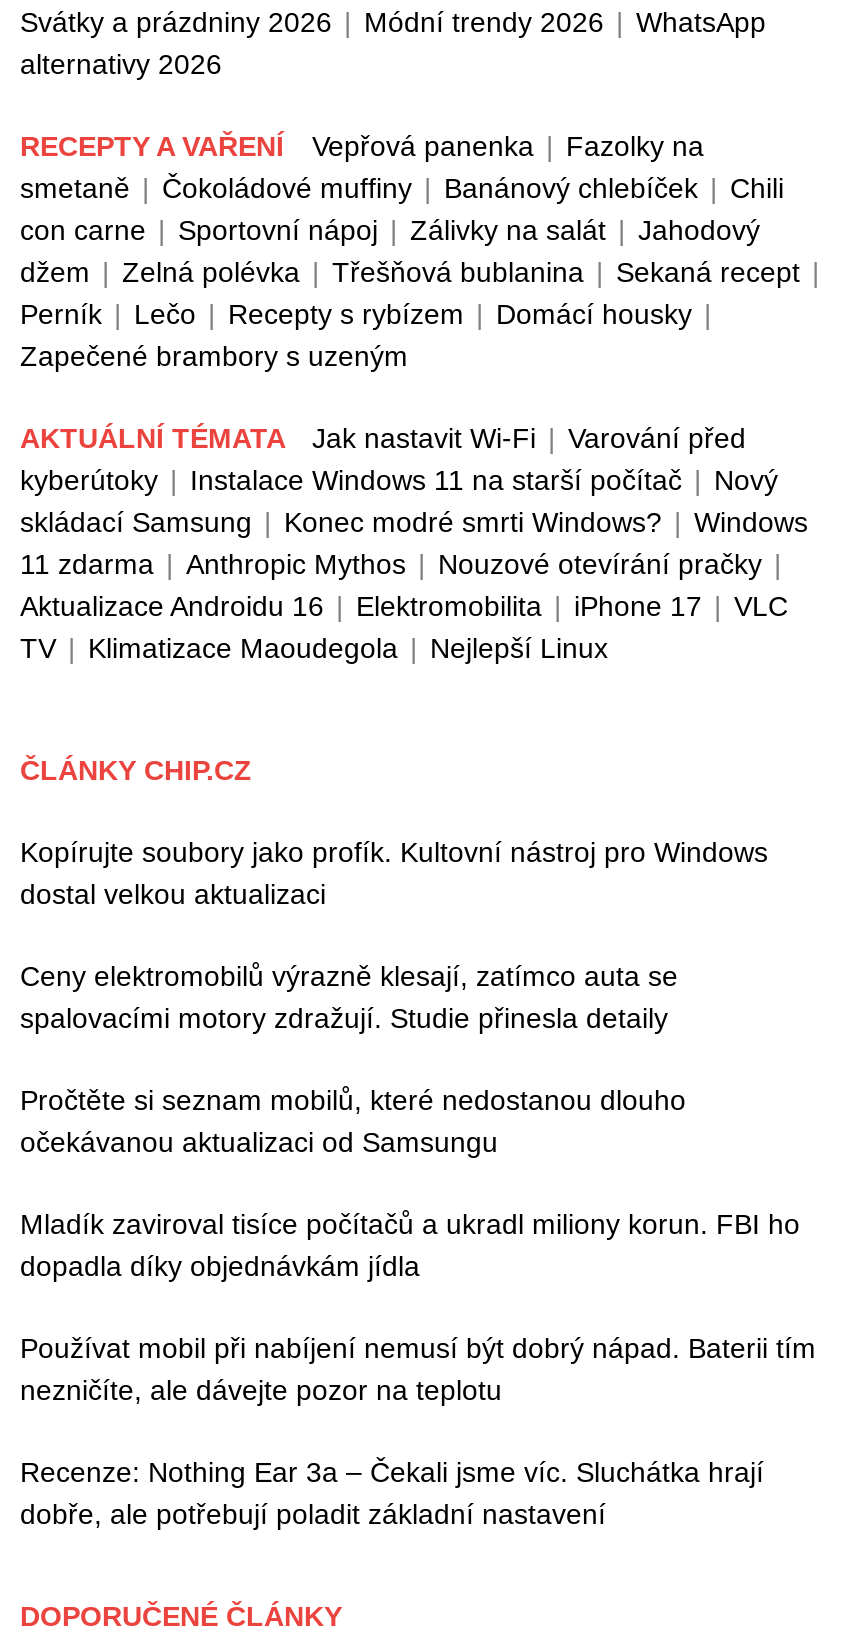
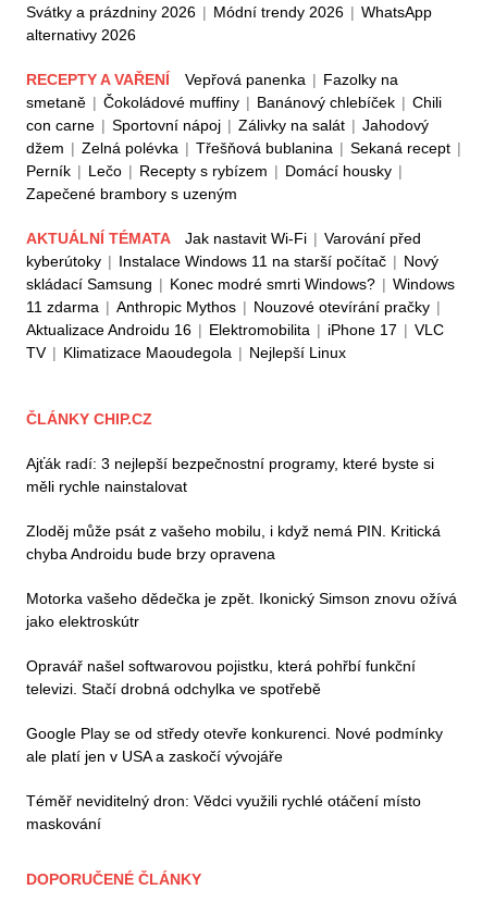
- Kopírujte soubory jako profík. Kultovní nástroj pro Windows
- dostal velkou aktualizaci
+ Ajťák radí: 3 nejlepší bezpečnostní programy, které byste si
+ měli rychle nainstalovat

- Ceny elektromobilů výrazně klesají, zatímco auta se
- spalovacími motory zdražují. Studie přinesla detaily
+ Zloděj může psát z vašeho mobilu, i když nemá PIN. Kritická
+ chyba Androidu bude brzy opravena

- Pročtěte si seznam mobilů, které nedostanou dlouho
- očekávanou aktualizaci od Samsungu
+ Motorka vašeho dědečka je zpět. Ikonický Simson znovu ožívá
+ jako elektroskútr

- Mladík zaviroval tisíce počítačů a ukradl miliony korun. FBI ho
- dopadla díky objednávkám jídla
+ Opravář našel softwarovou pojistku, která pohřbí funkční
+ televizi. Stačí drobná odchylka ve spotřebě

- Používat mobil při nabíjení nemusí být dobrý nápad. Baterii tím
- nezničíte, ale dávejte pozor na teplotu
+ Google Play se od středy otevře konkurenci. Nové podmínky
+ ale platí jen v USA a zaskočí vývojáře

- Recenze: Nothing Ear 3a – Čekali jsme víc. Sluchátka hrají
- dobře, ale potřebují poladit základní nastavení
+ Téměř neviditelný dron: Vědci využili rychlé otáčení místo
+ maskování
